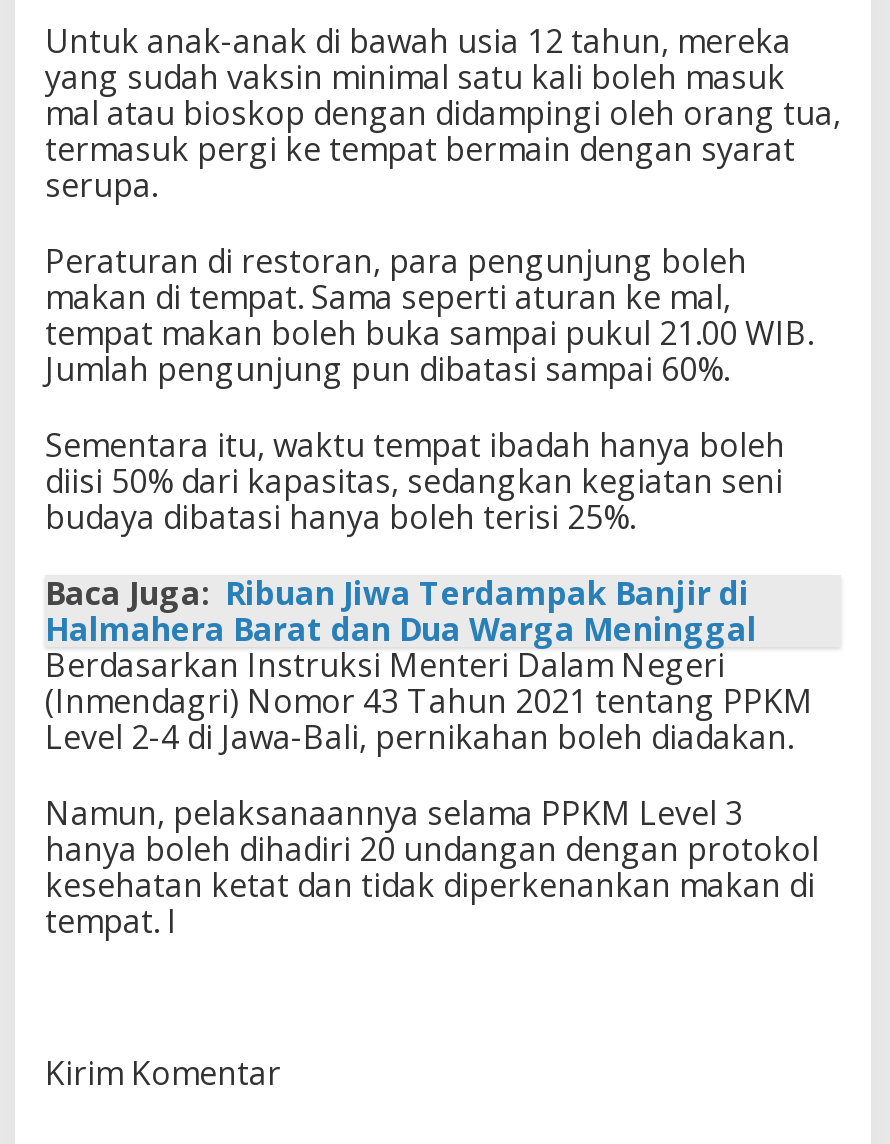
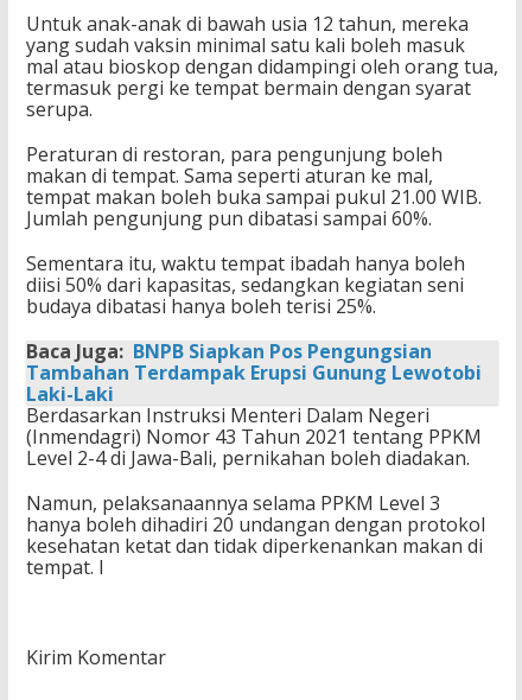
- Baca Juga: Ribuan Jiwa Terdampak Banjir di
- Halmahera Barat dan Dua Warga Meninggal
+ Baca Juga: BNPB Siapkan Pos Pengungsian
+ Tambahan Terdampak Erupsi Gunung Lewotobi
+ Laki-Laki
